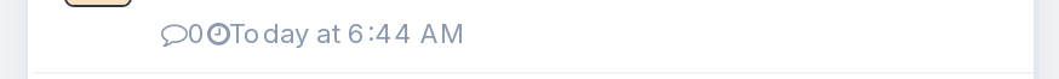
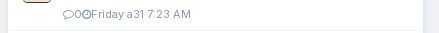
- 0 Today at 6:44 AM
+ 0 Friday a31 7:23 AM
